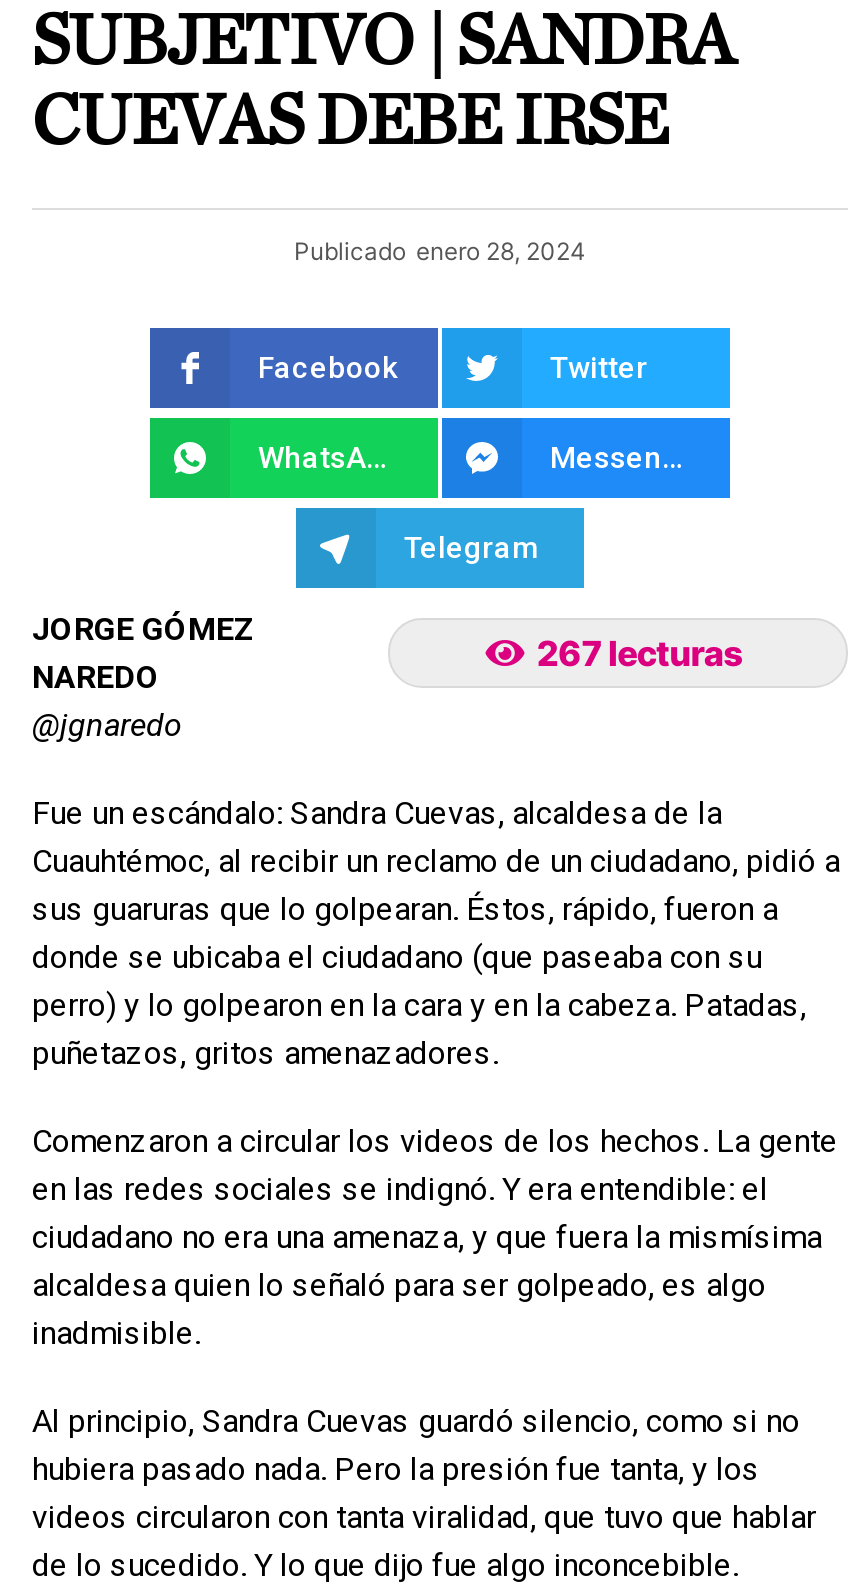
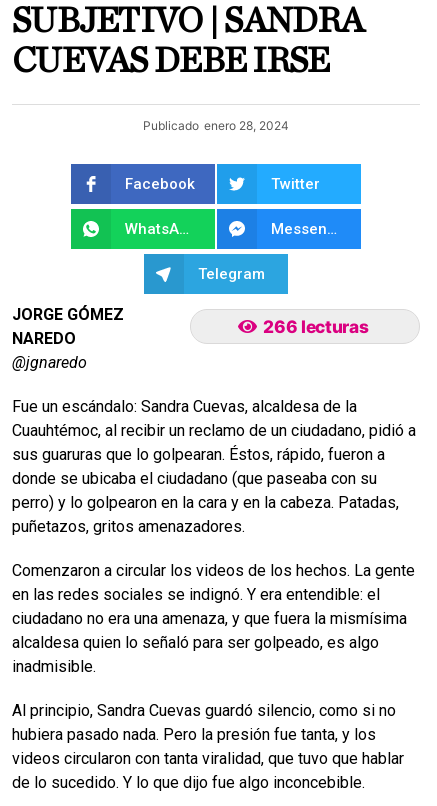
- 267 lecturas
+ 266 lecturas
